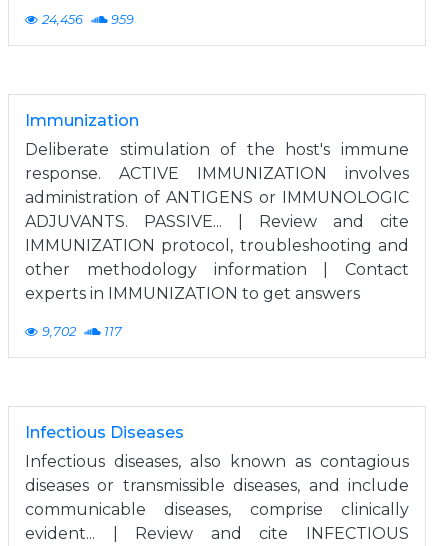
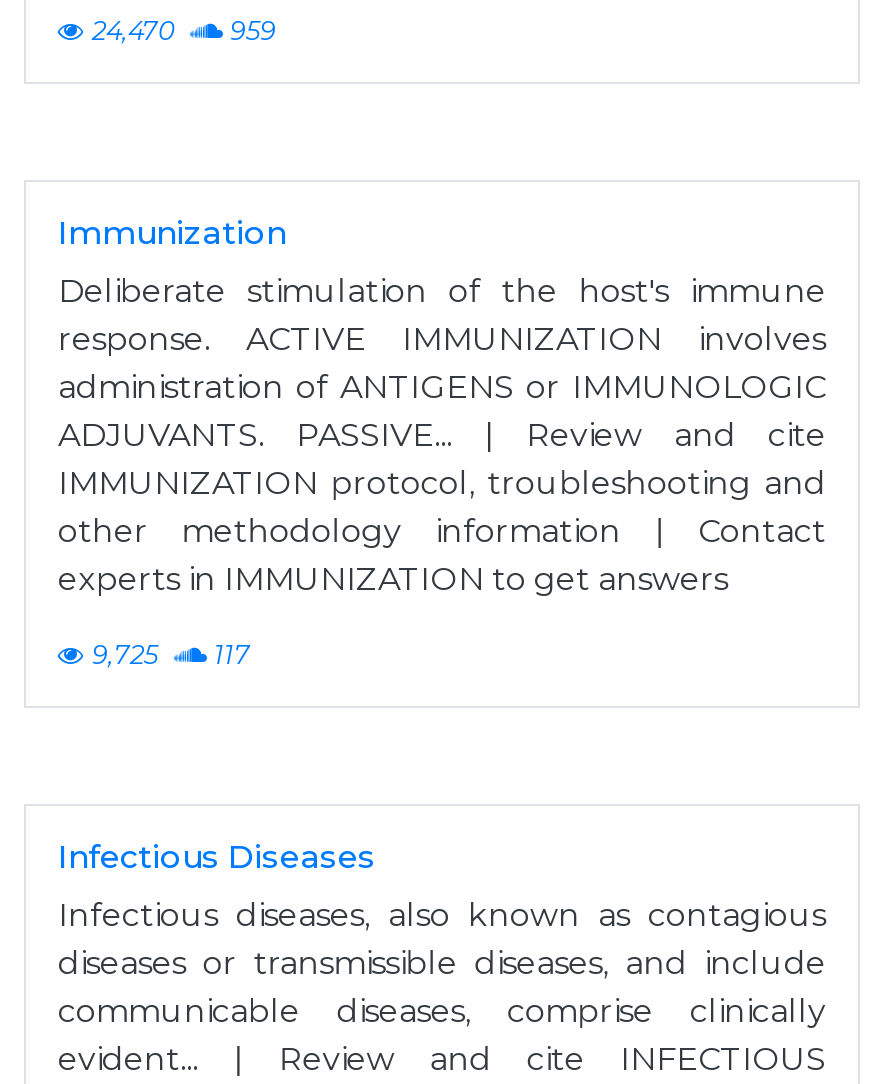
- 24,456 959
+ 24,470 959

- 9,702 117
+ 9,725 117
